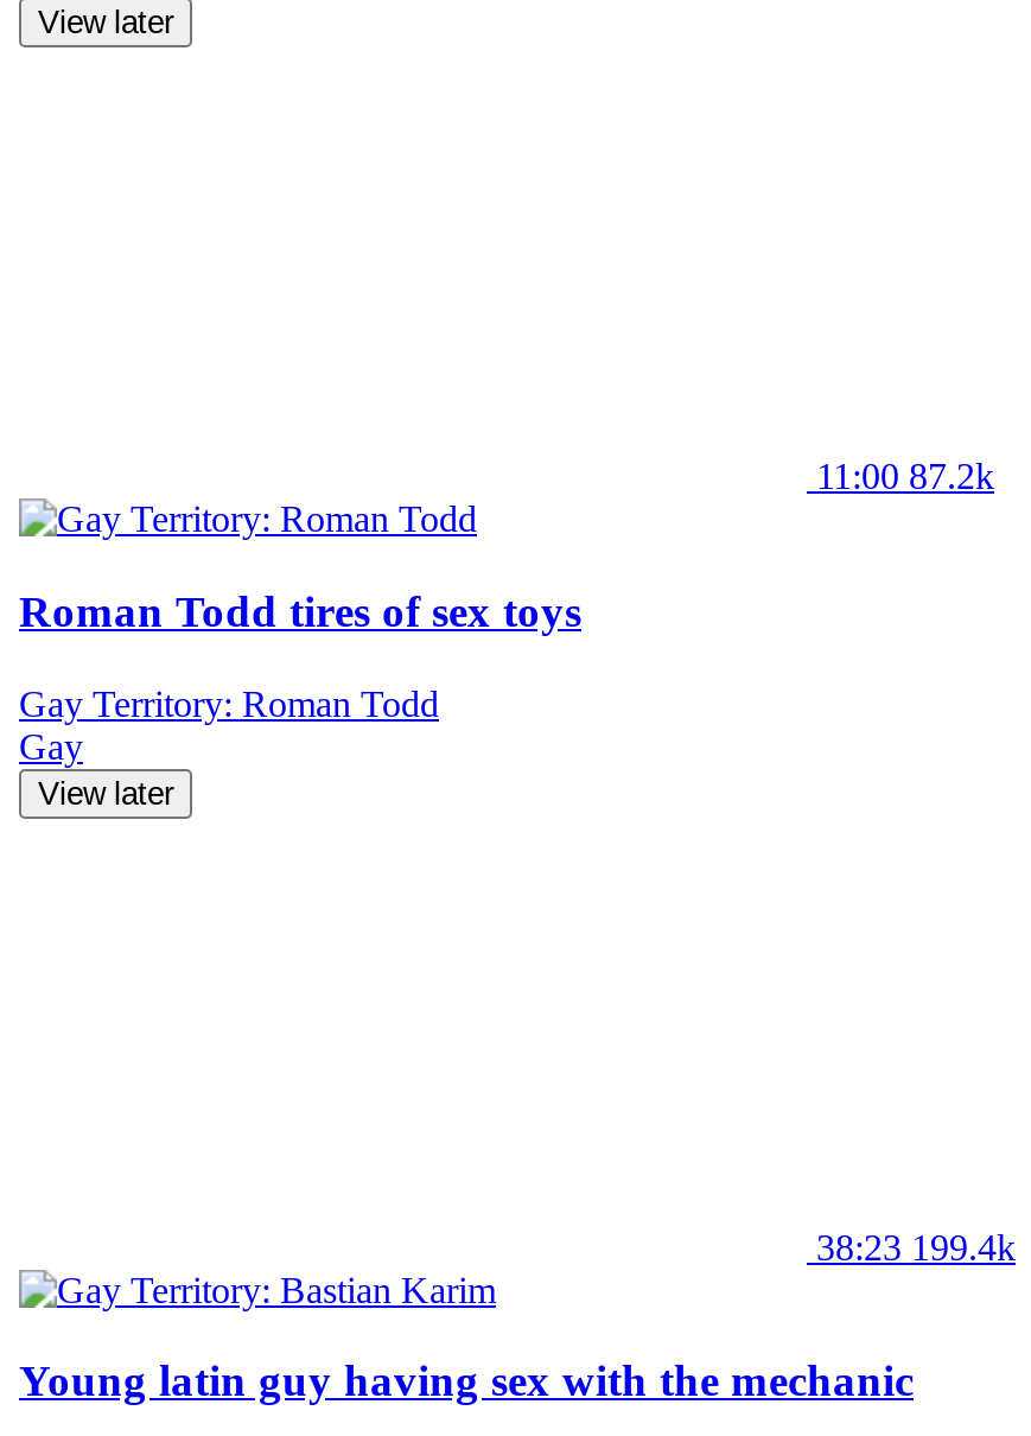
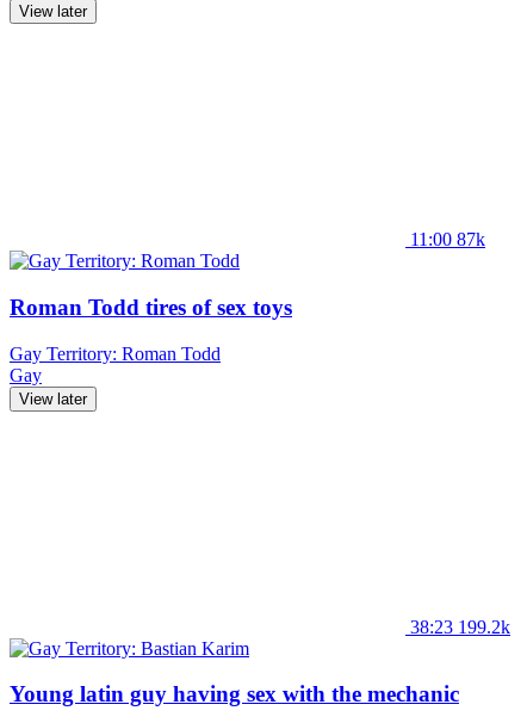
- 11:00 87.2k
+ 11:00 87k

- 38:23 199.4k
+ 38:23 199.2k
